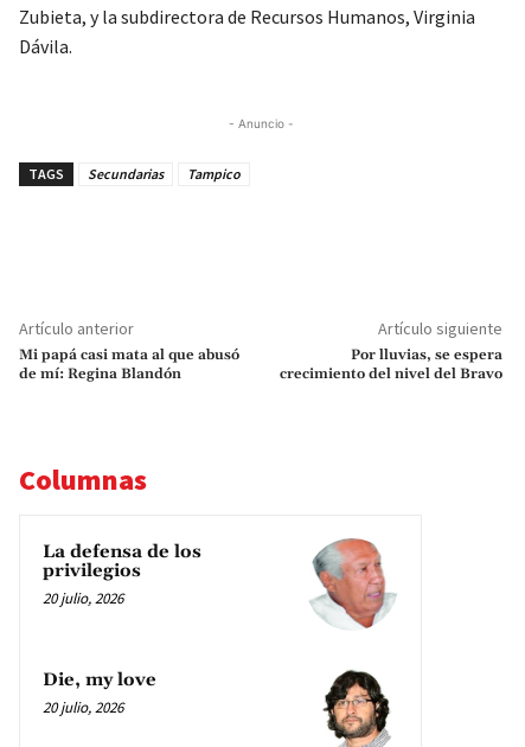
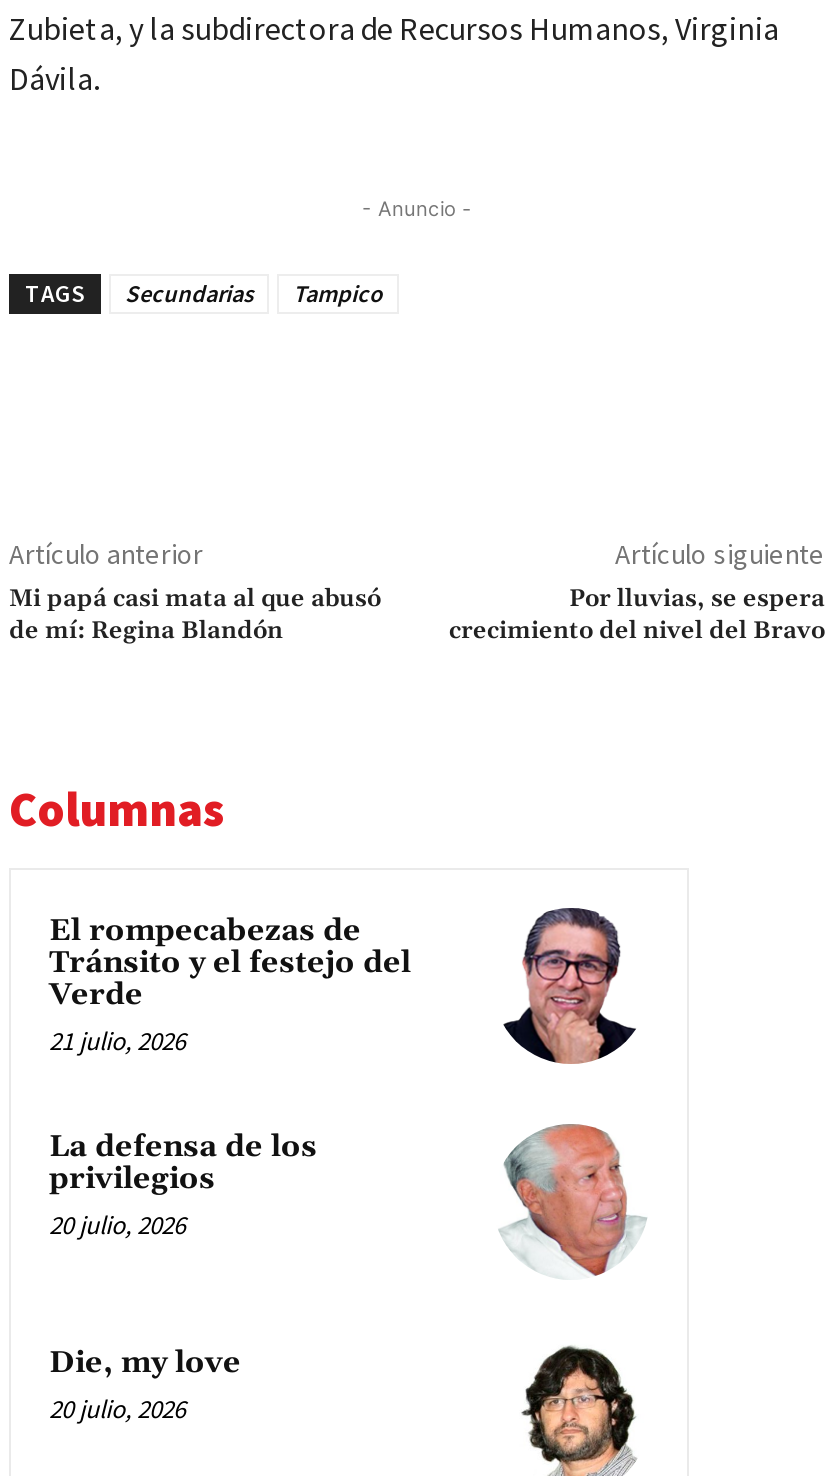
+ El rompecabezas de
+ Tránsito y el festejo del
+ Verde
+ 21 julio, 2026

+ [image]
